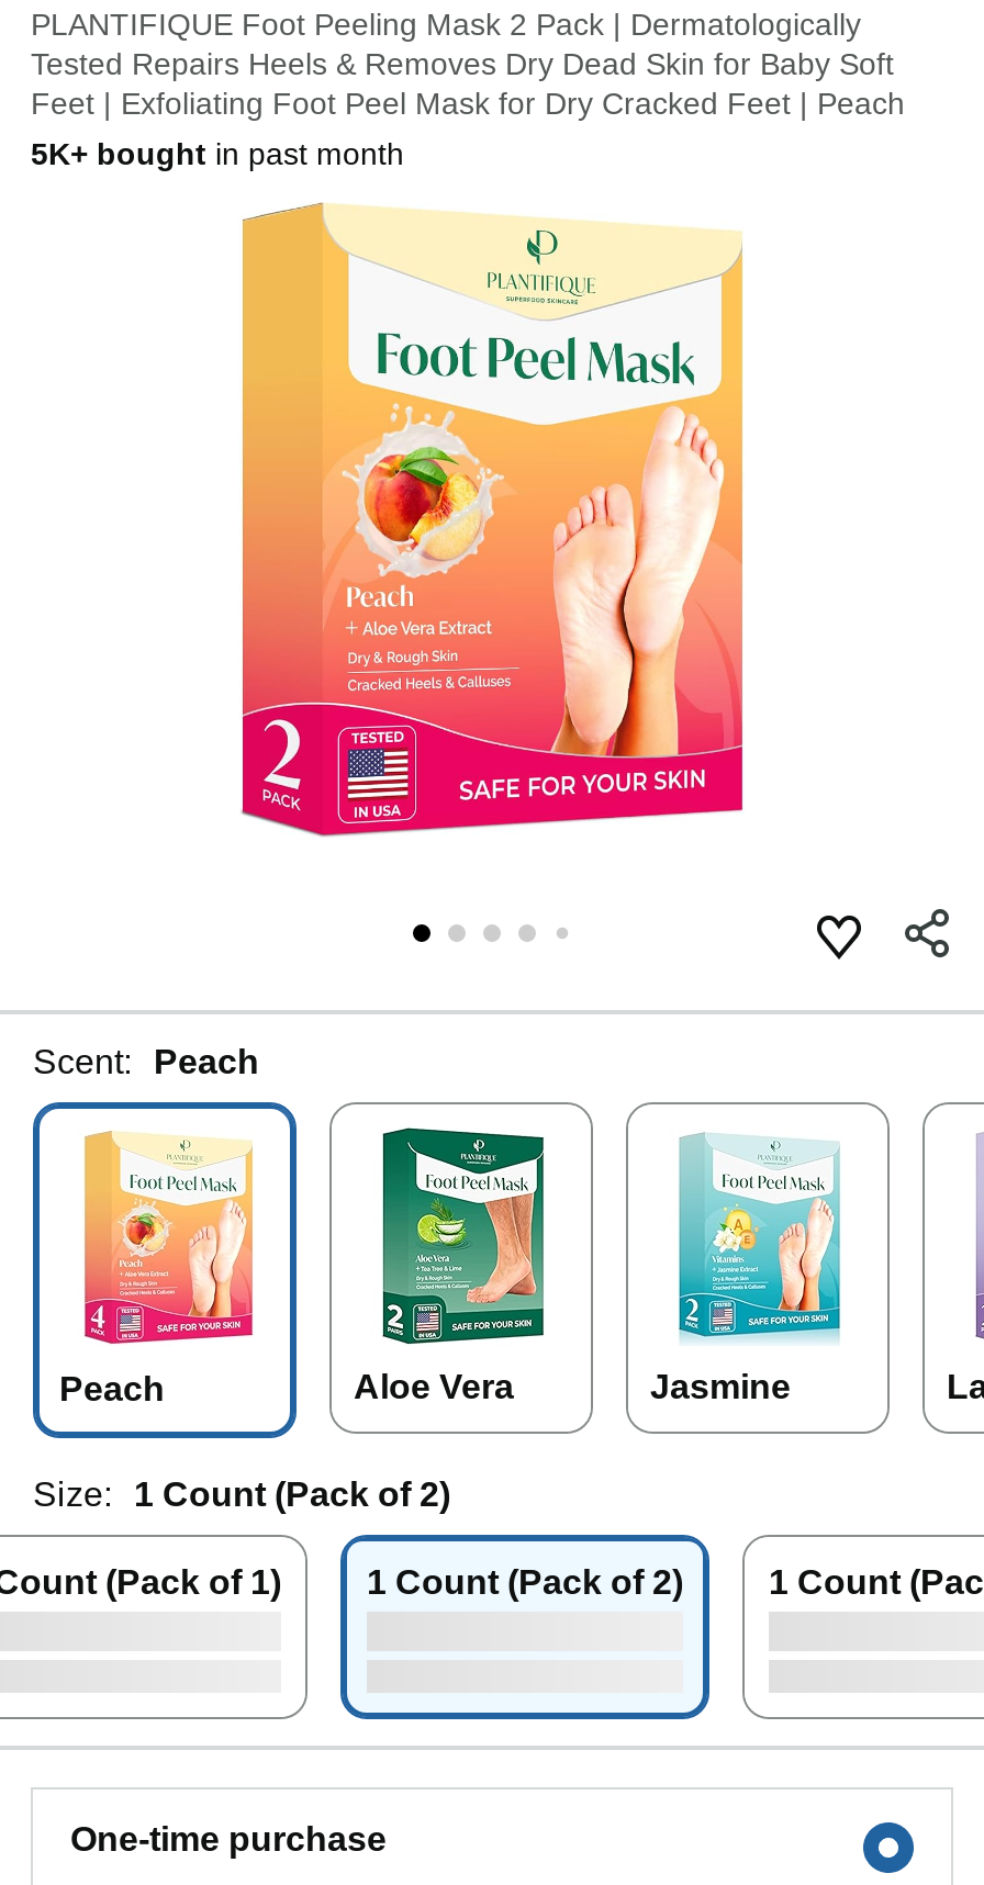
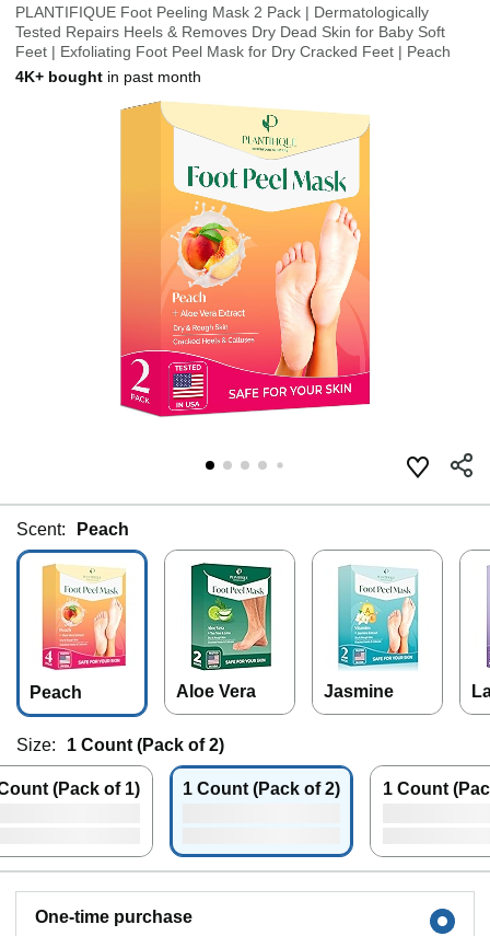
- 5K+ bought in past month
+ 4K+ bought in past month
